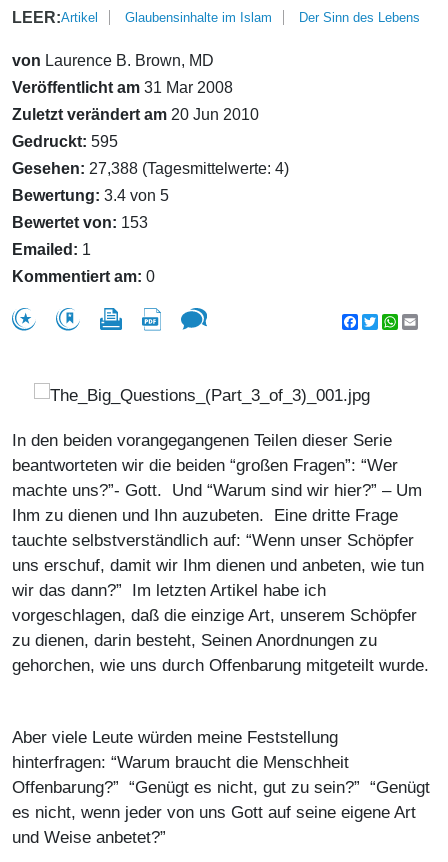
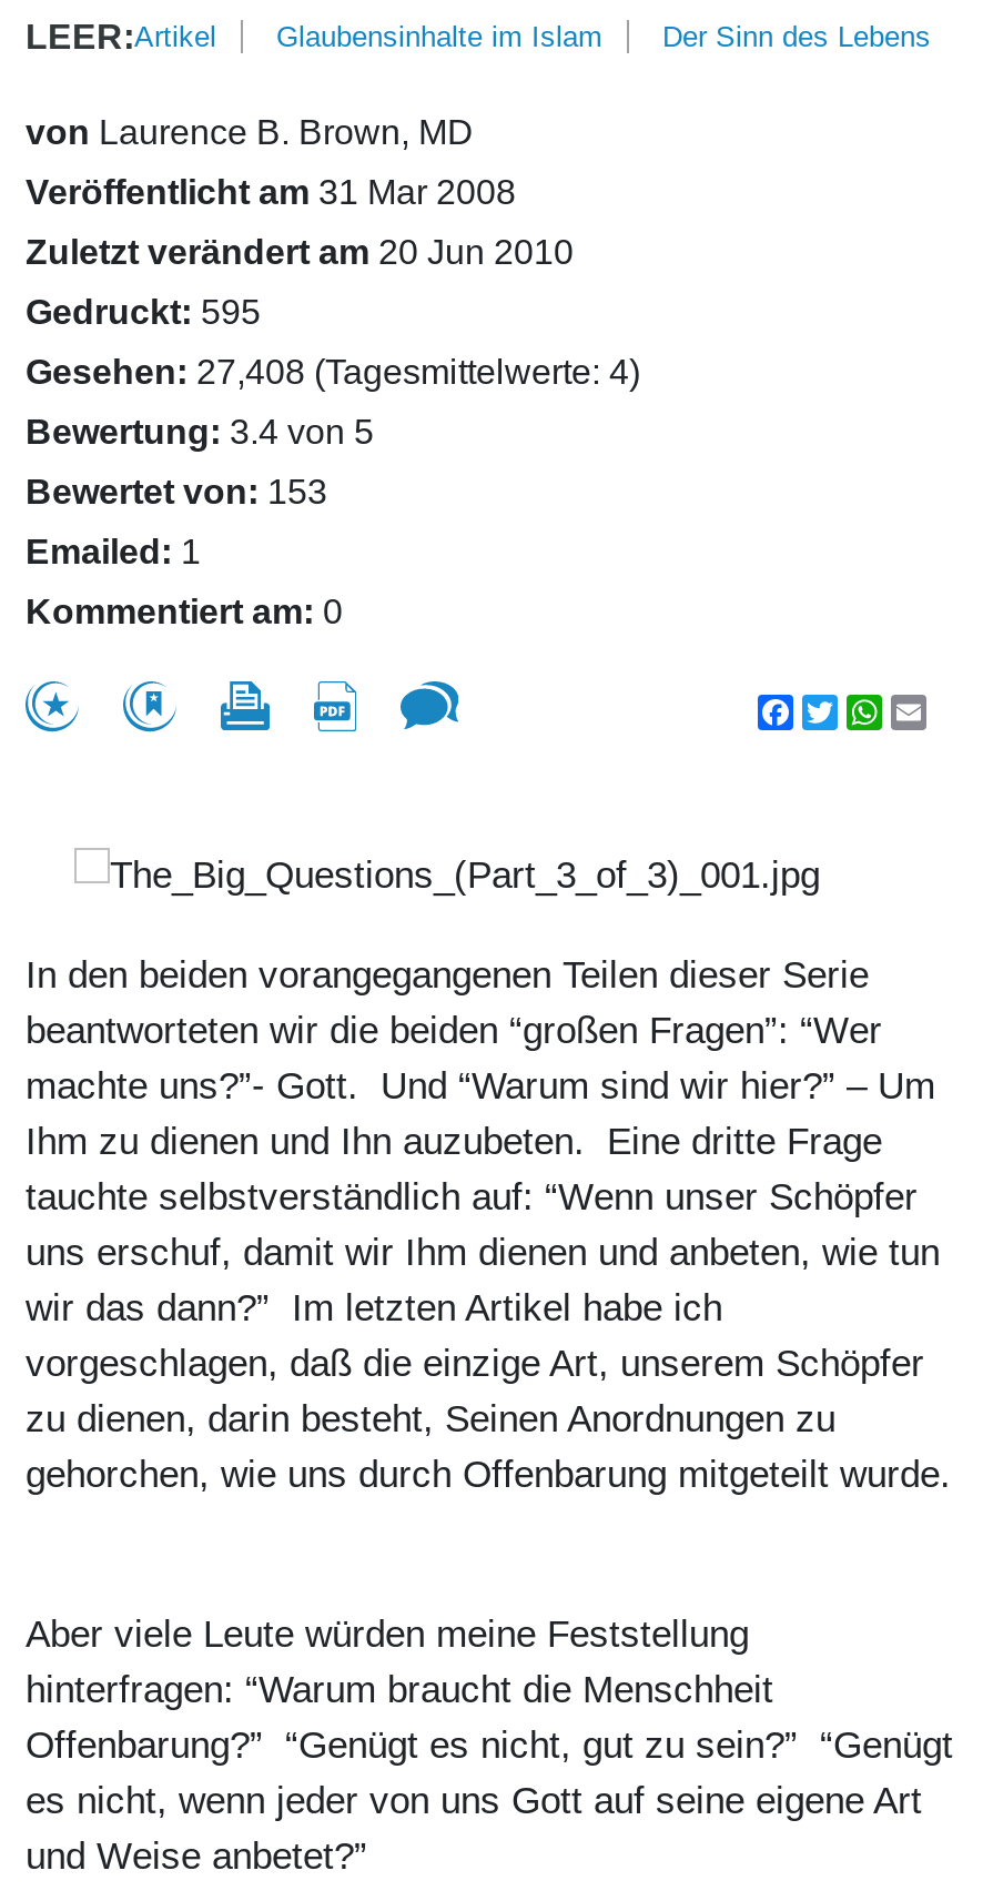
- Gesehen: 27,388 (Tagesmittelwerte: 4)
+ Gesehen: 27,408 (Tagesmittelwerte: 4)
